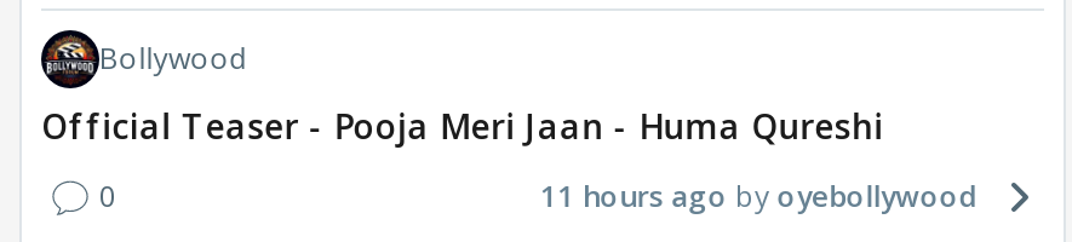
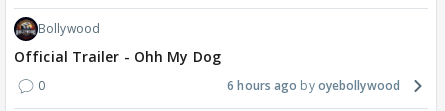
- Official Teaser - Pooja Meri Jaan - Huma Qureshi
+ Official Trailer - Ohh My Dog

- 11 hours ago oyebollywood
+ 6 hours ago oyebollywood
